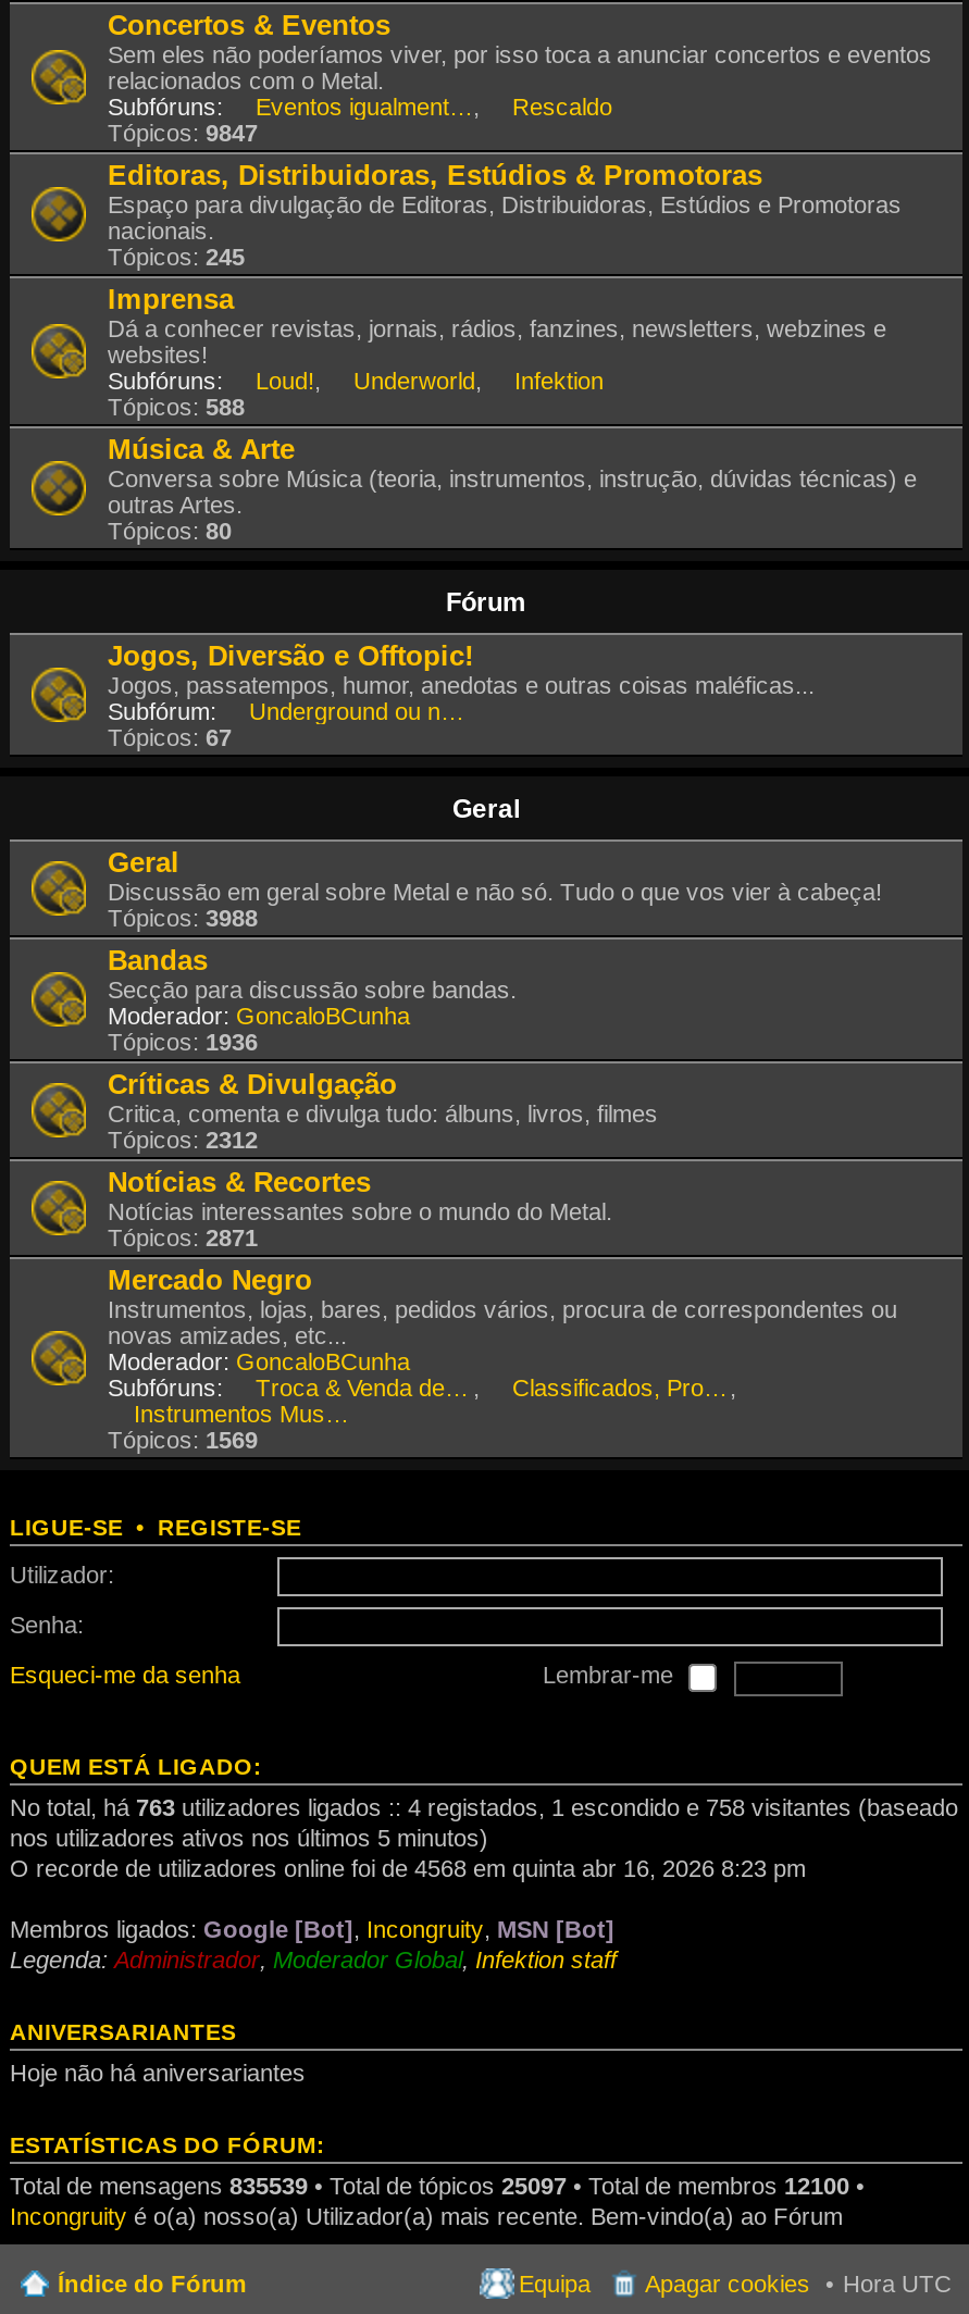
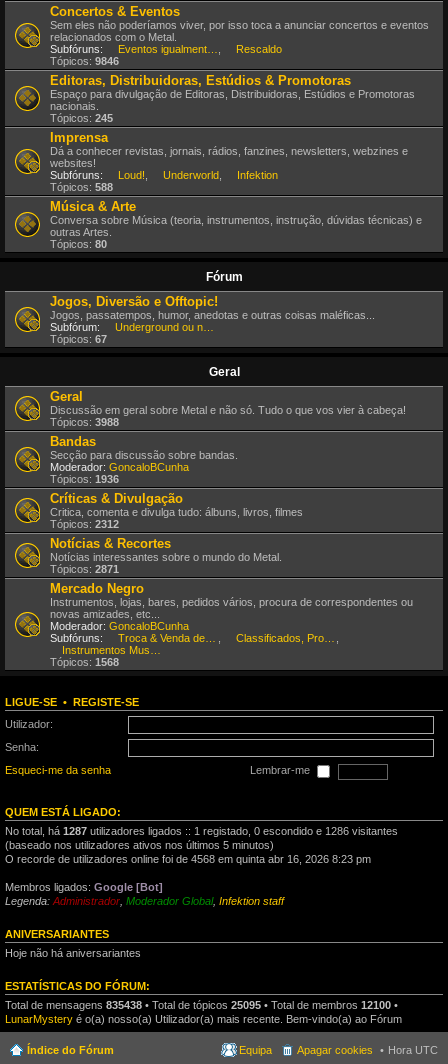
- Tópicos: 9847
+ Tópicos: 9846

- Tópicos: 1569
+ Tópicos: 1568

- No total, há 763 utilizadores ligados :: 4 registados, 1 escondido e 758 visitantes (baseado
- nos utilizadores ativos nos últimos 5 minutos)
+ No total, há 1287 utilizadores ligados :: 1 registado, 0 escondido e 1286 visitantes
+ (baseado nos utilizadores ativos nos últimos 5 minutos)

- Membros ligados: Google [Bot], Incongruity, MSN [Bot]
+ Membros ligados: Google [Bot]

- Total de mensagens 835539 • Total de tópicos 25097 • Total de membros 12100 •
+ Total de mensagens 835438 • Total de tópicos 25095 • Total de membros 12100 •

- Incongruity é o(a) nosso(a) Utilizador(a) mais recente. Bem-vindo(a) ao Fórum
+ LunarMystery é o(a) nosso(a) Utilizador(a) mais recente. Bem-vindo(a) ao Fórum
